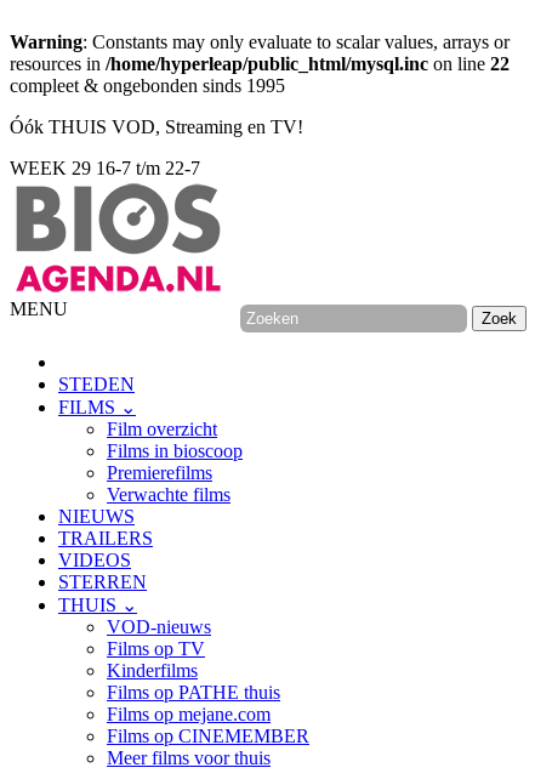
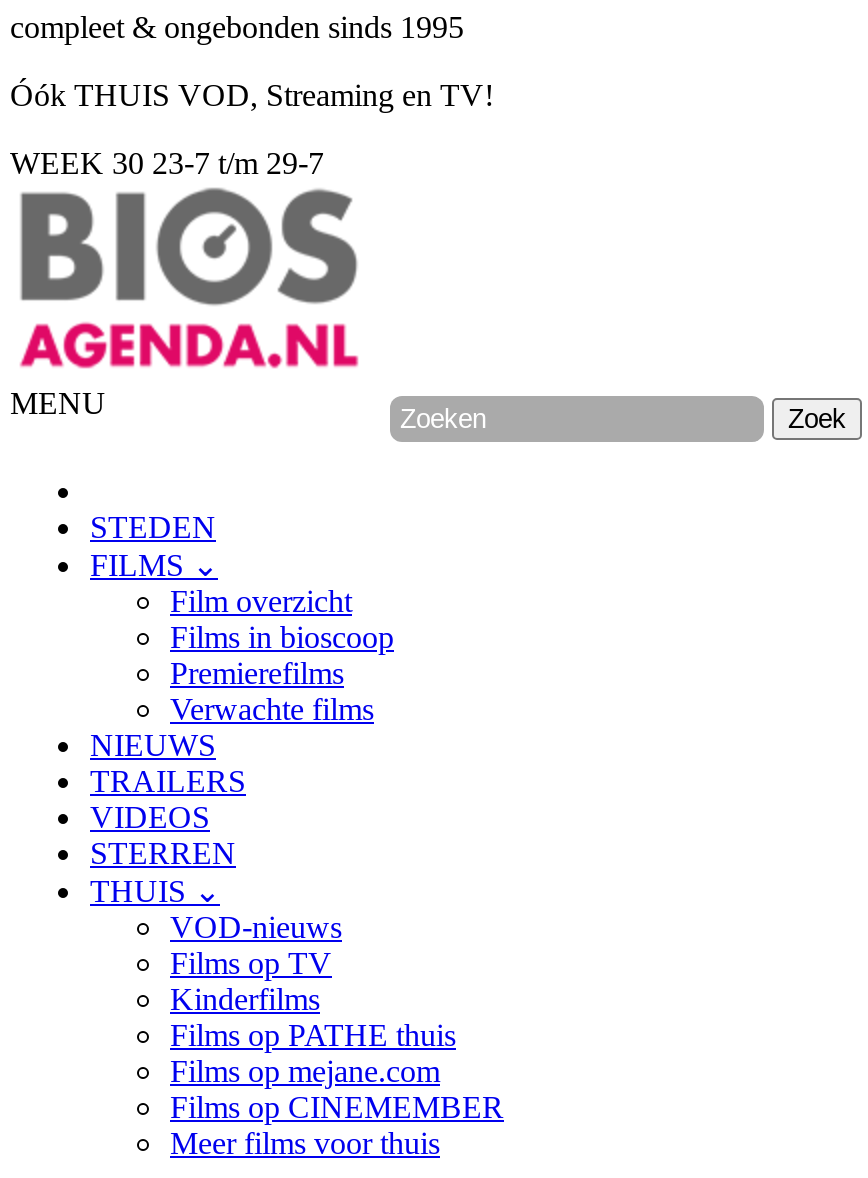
- Warning: Constants may only evaluate to scalar values, arrays or
- resources in /home/hyperleap/public_html/mysql.inc on line 22

- WEEK 29 16-7 t/m 22-7
+ WEEK 30 23-7 t/m 29-7
